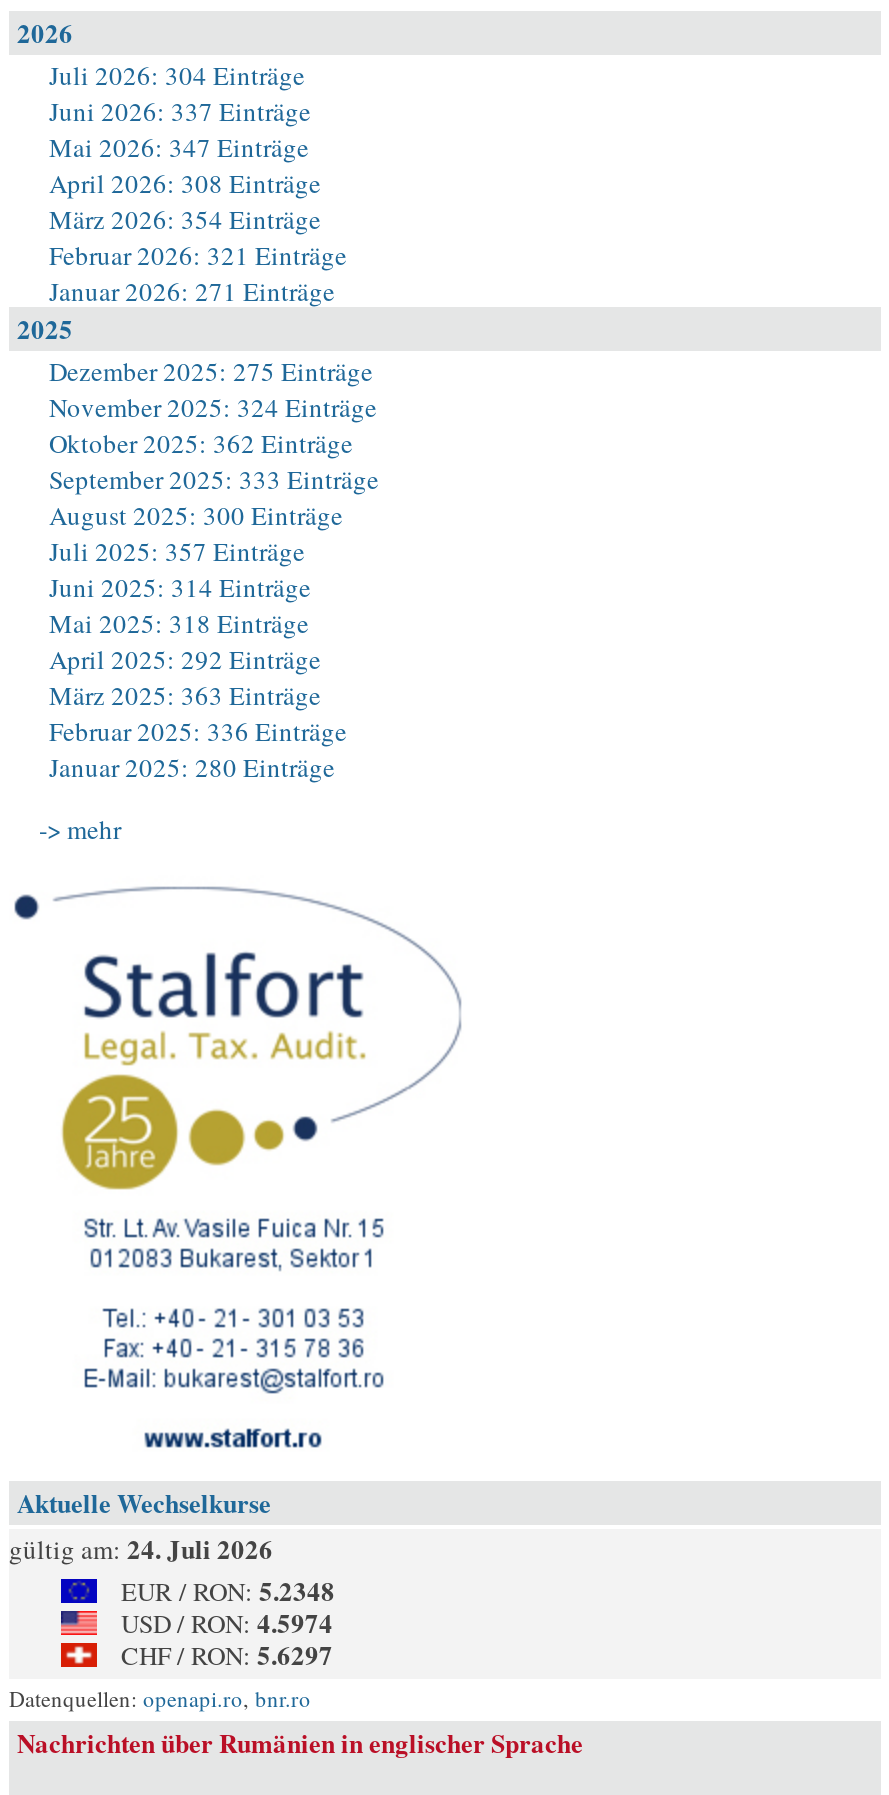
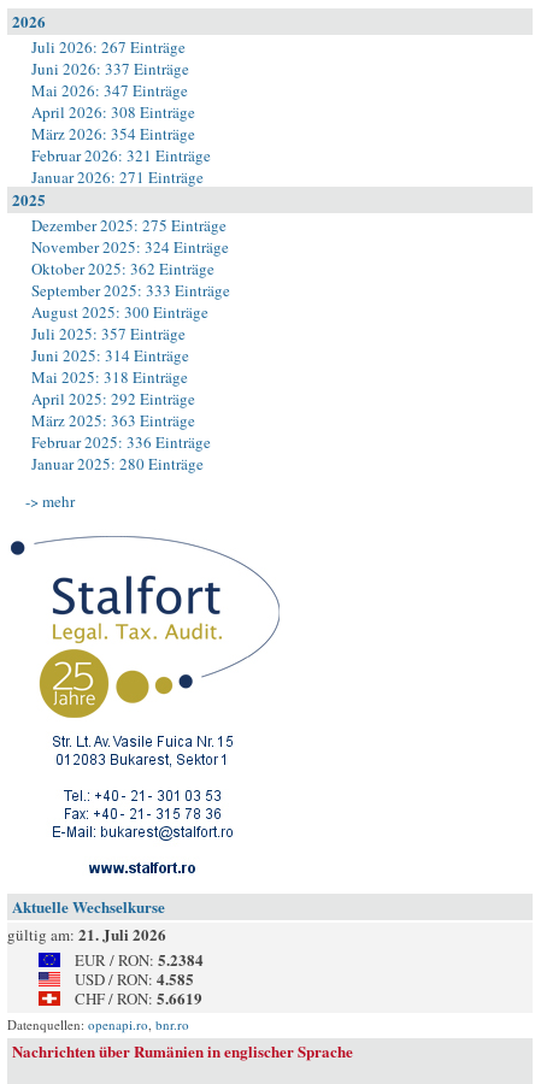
- Juli 2026: 304 Einträge
+ Juli 2026: 267 Einträge

- gültig am: 24. Juli 2026
+ gültig am: 21. Juli 2026

- EUR / RON: 5.2348
+ EUR / RON: 5.2384

- USD / RON: 4.5974
+ USD / RON: 4.585

- CHF / RON: 5.6297
+ CHF / RON: 5.6619
